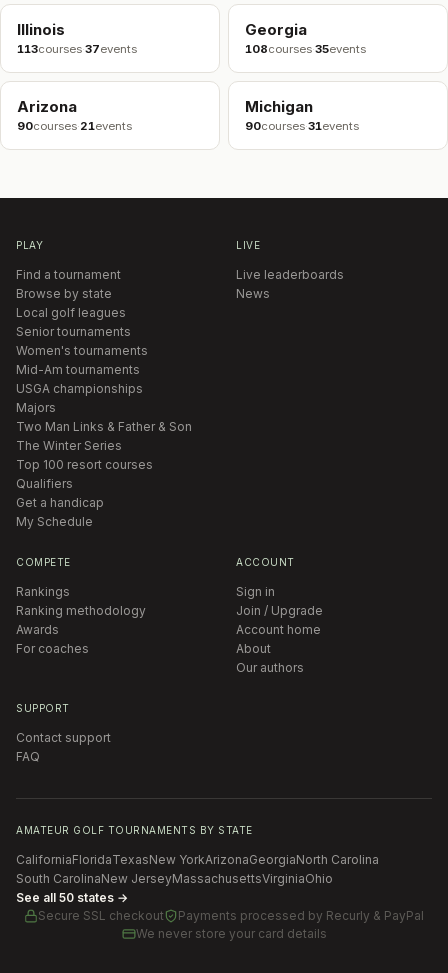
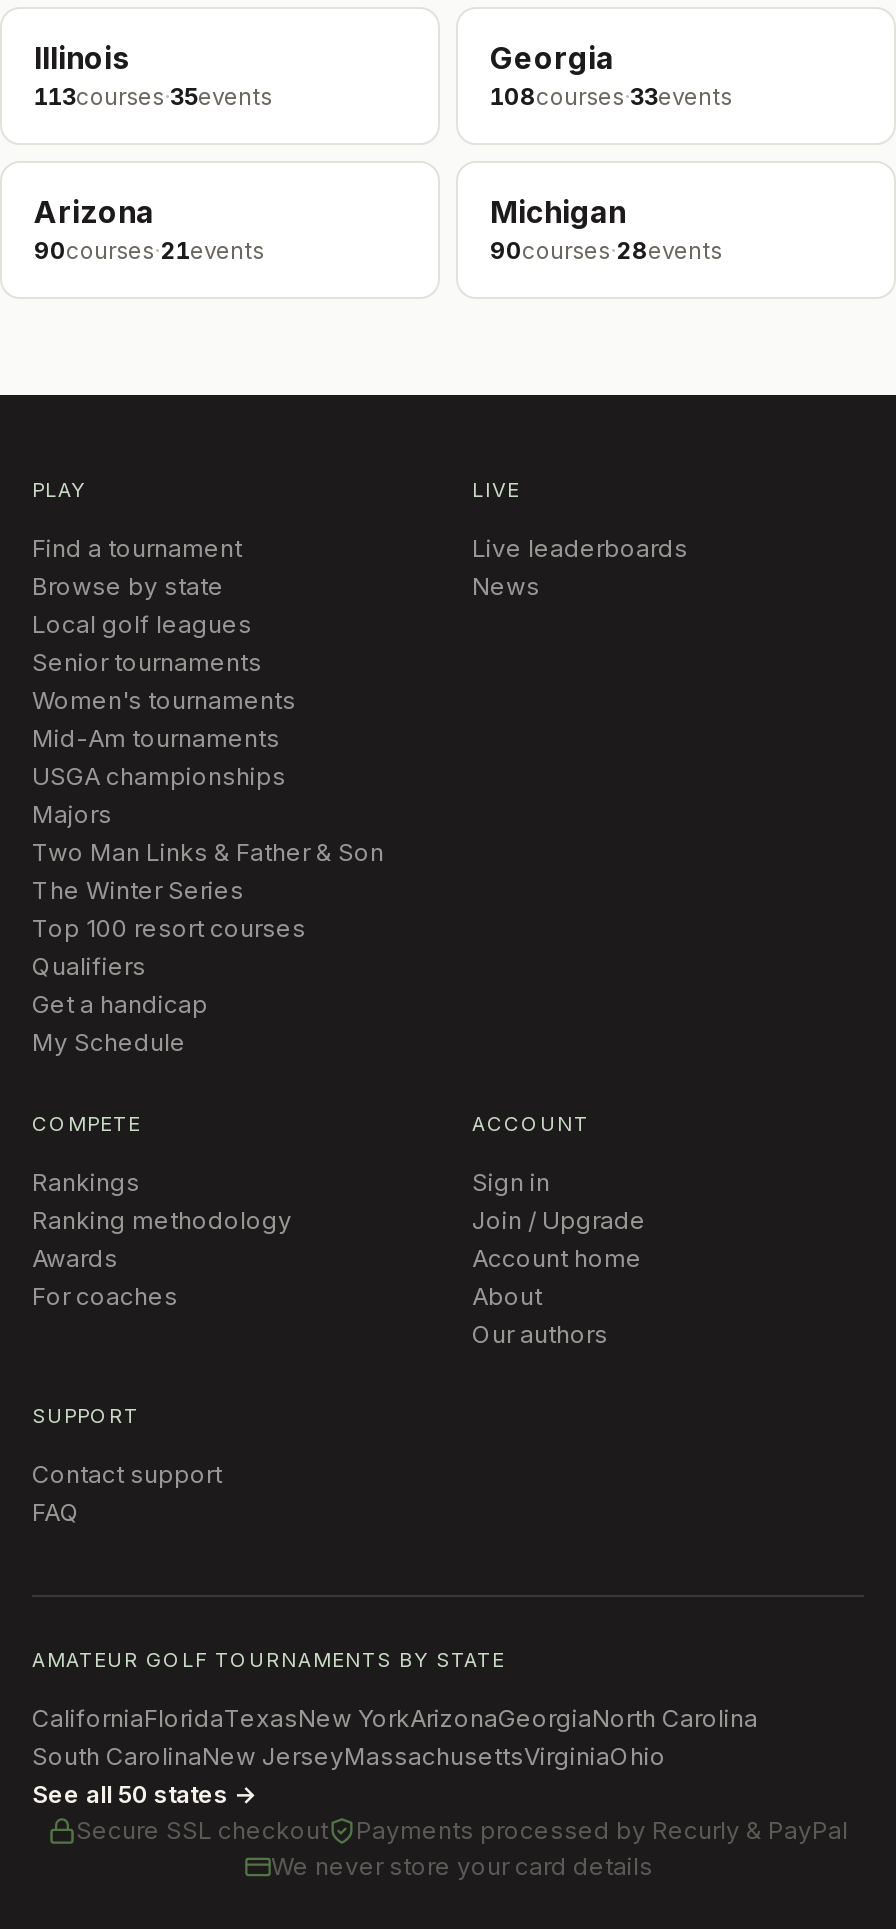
- 113courses · 37events
+ 113courses · 35events

- 108courses · 35events
+ 108courses · 33events

- 90courses · 31events
+ 90courses · 28events
